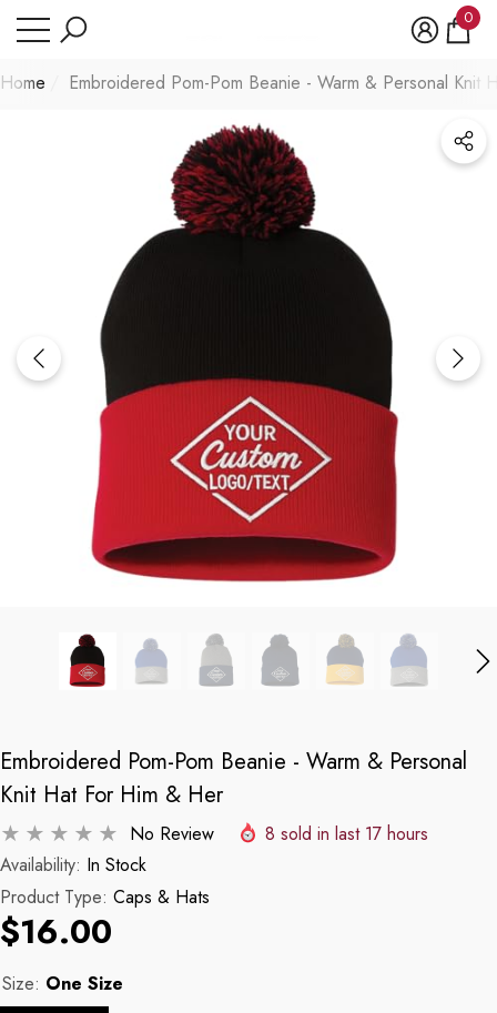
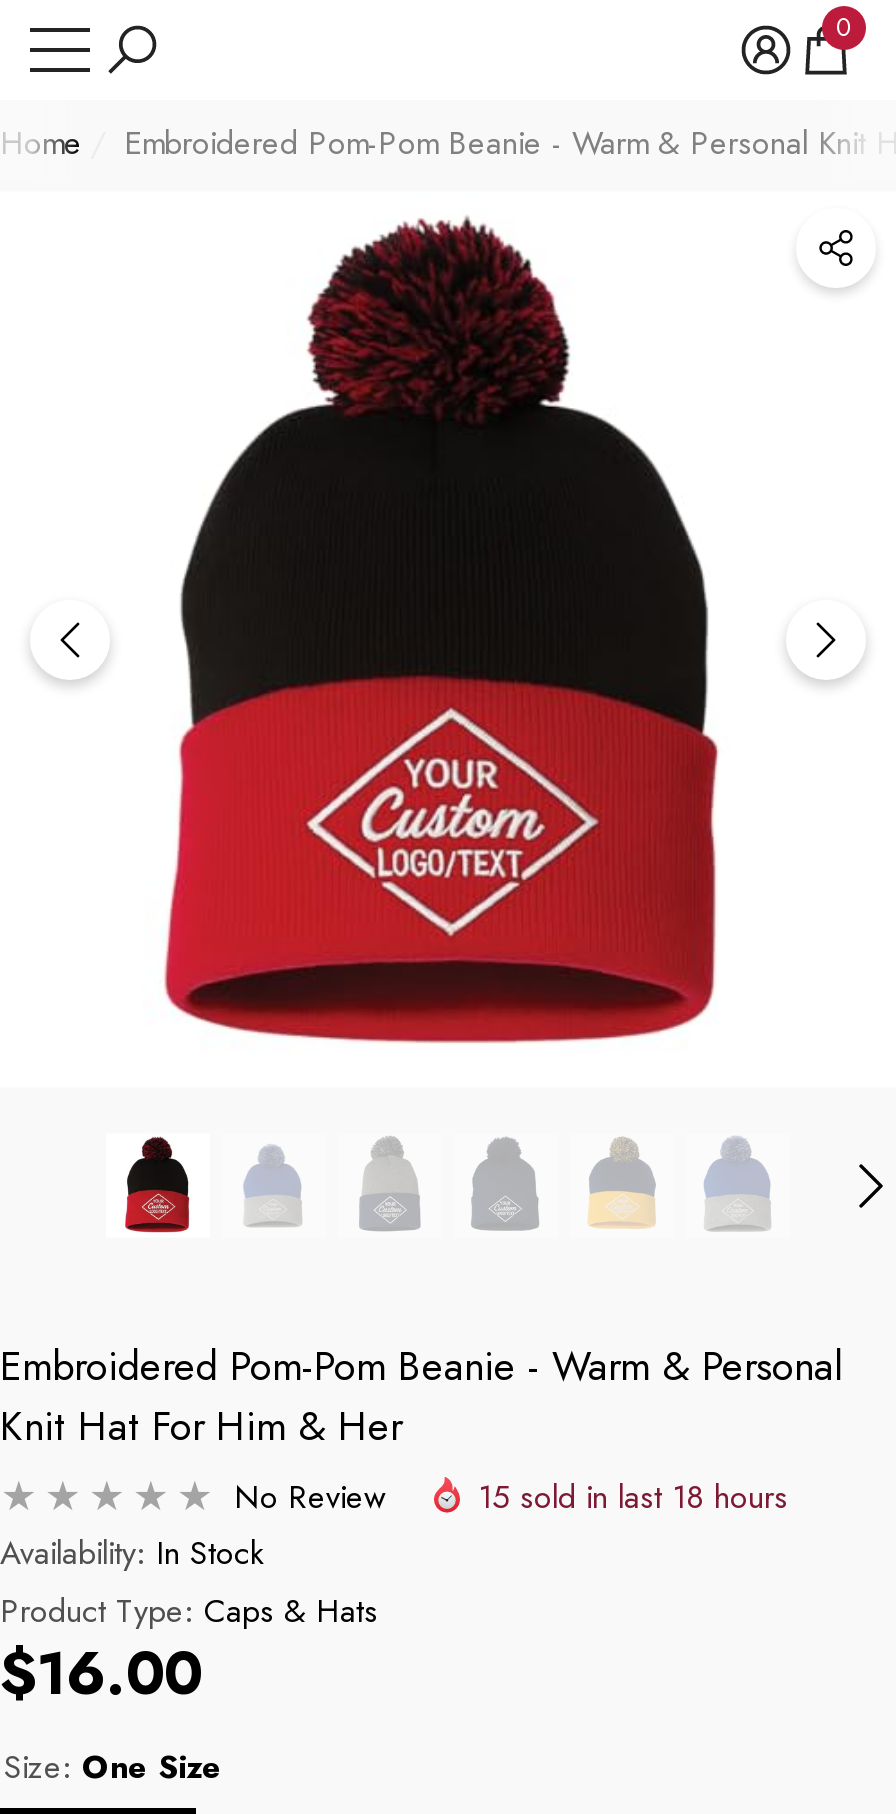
- 8 sold in last 17 hours
+ 15 sold in last 18 hours
